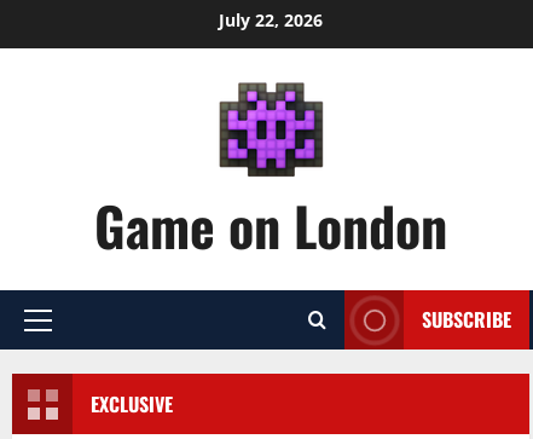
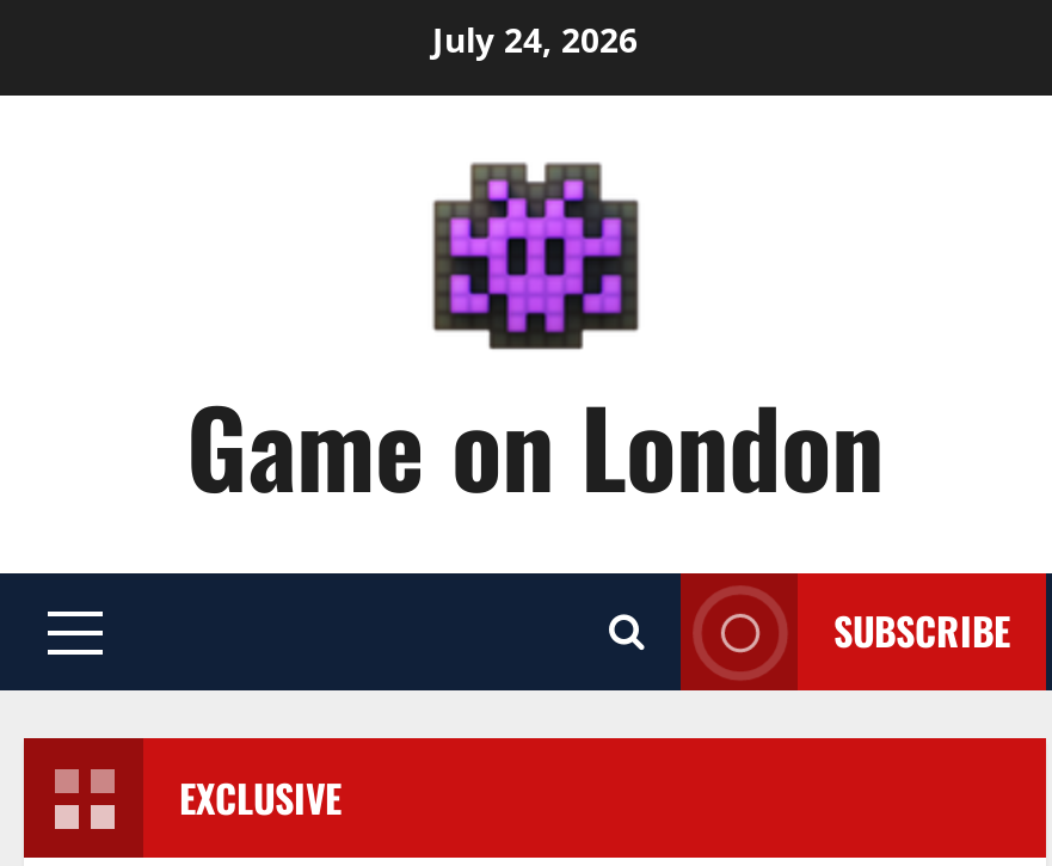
- July 22, 2026
+ July 24, 2026
